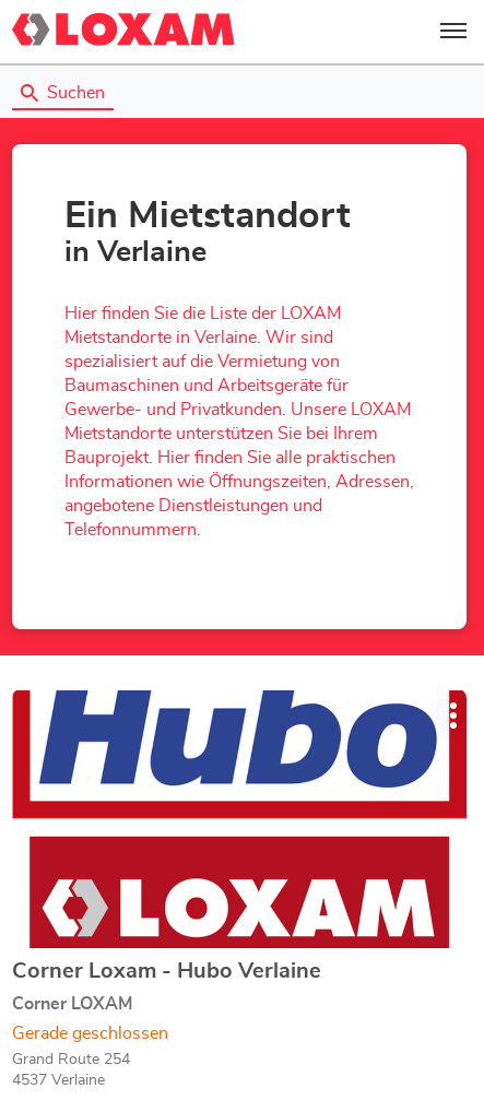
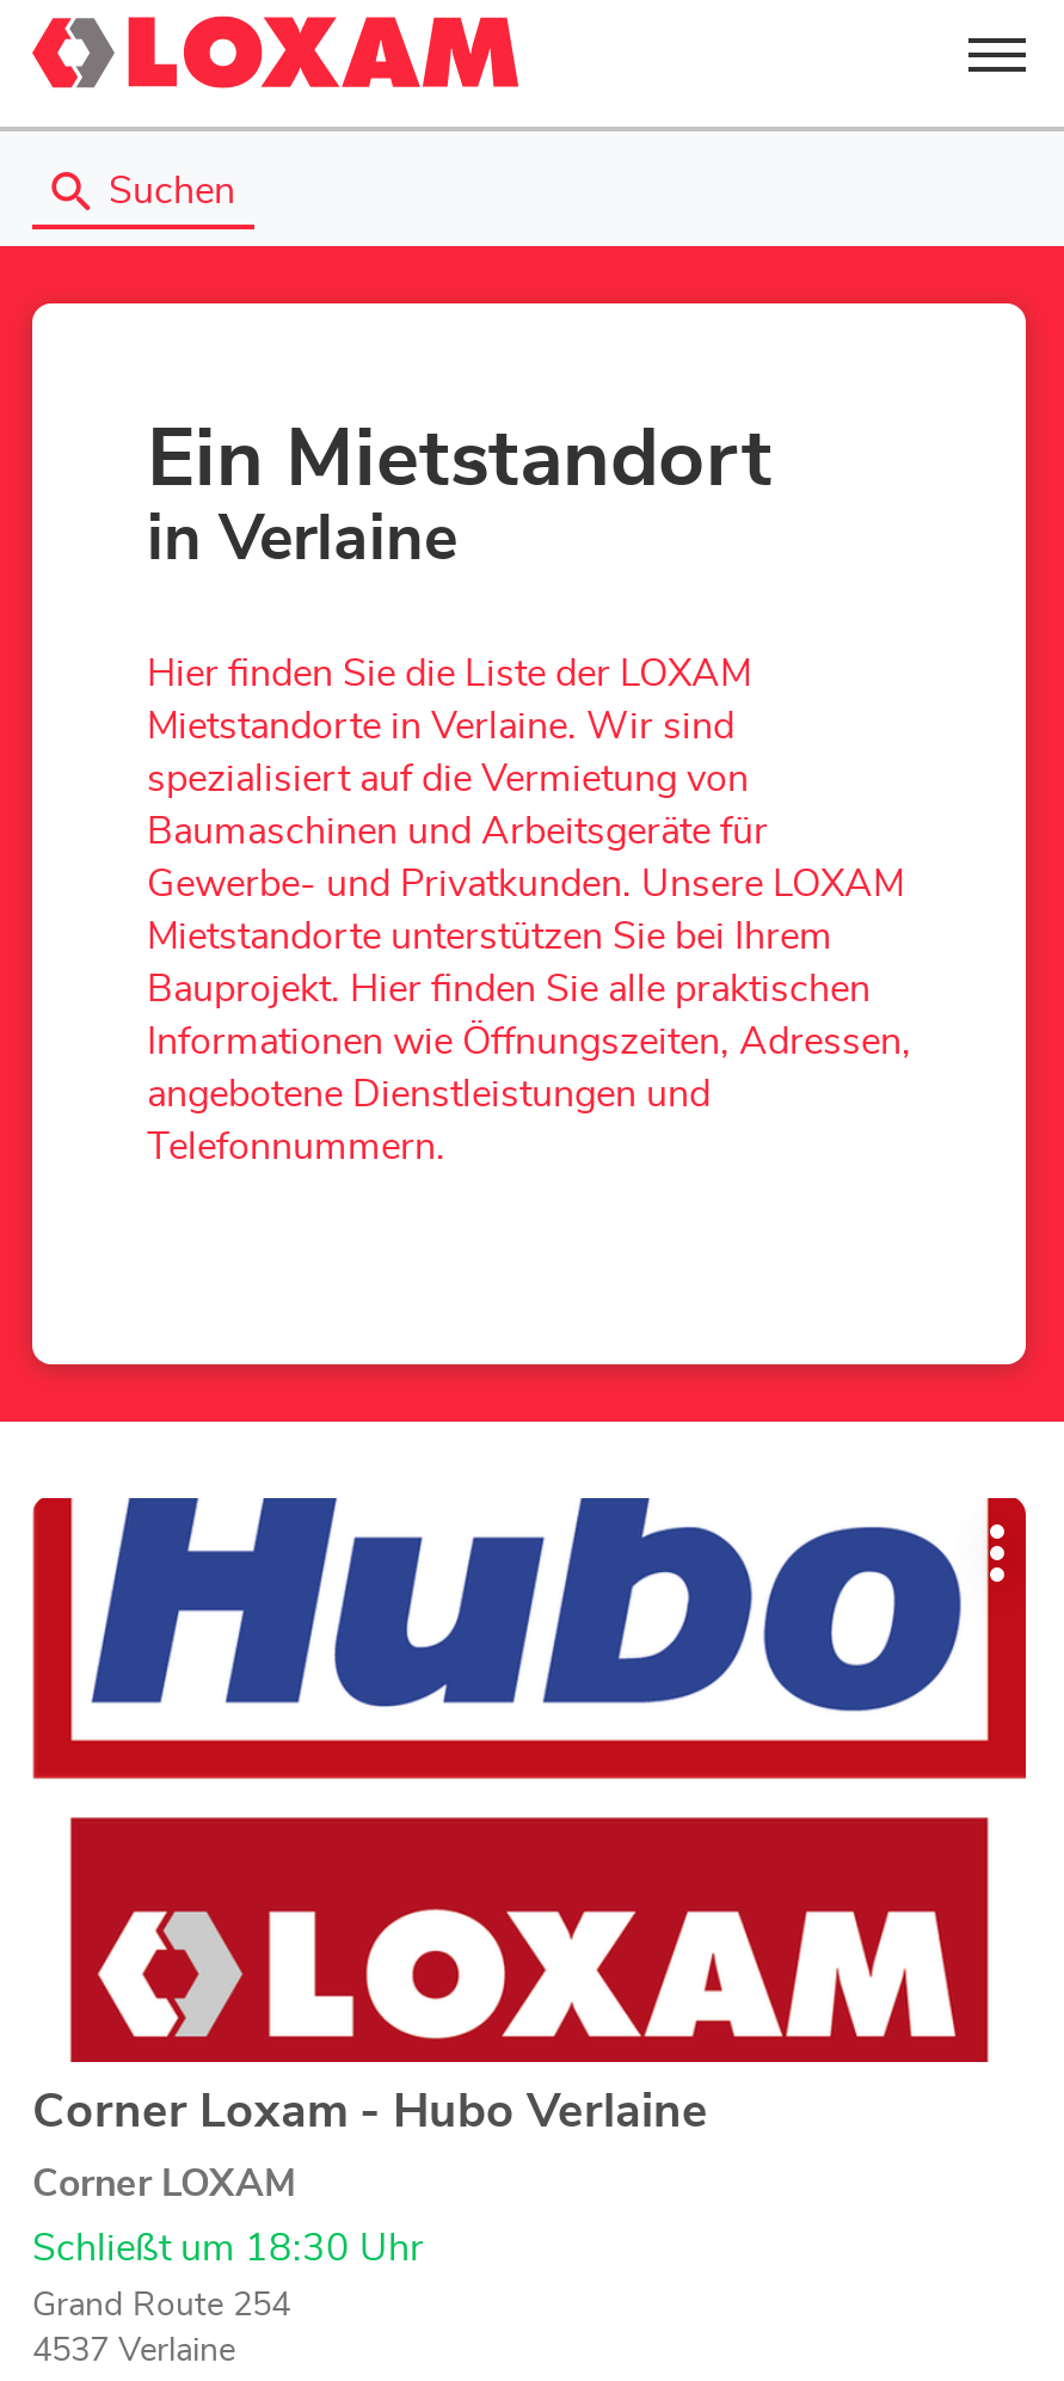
- Gerade geschlossen
+ Schließt um 18:30 Uhr
